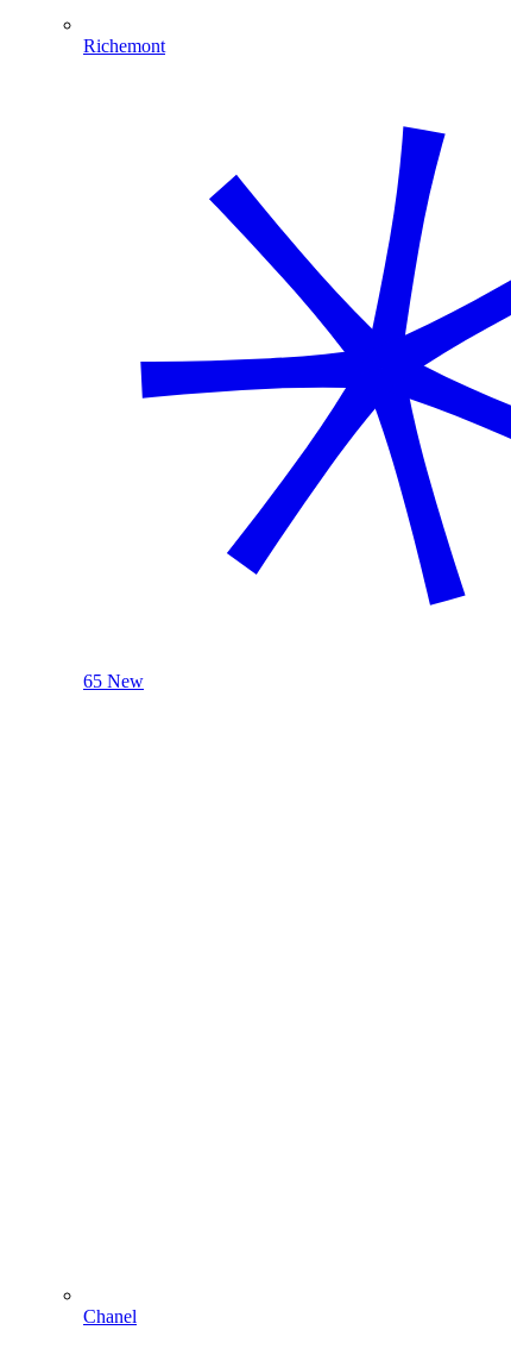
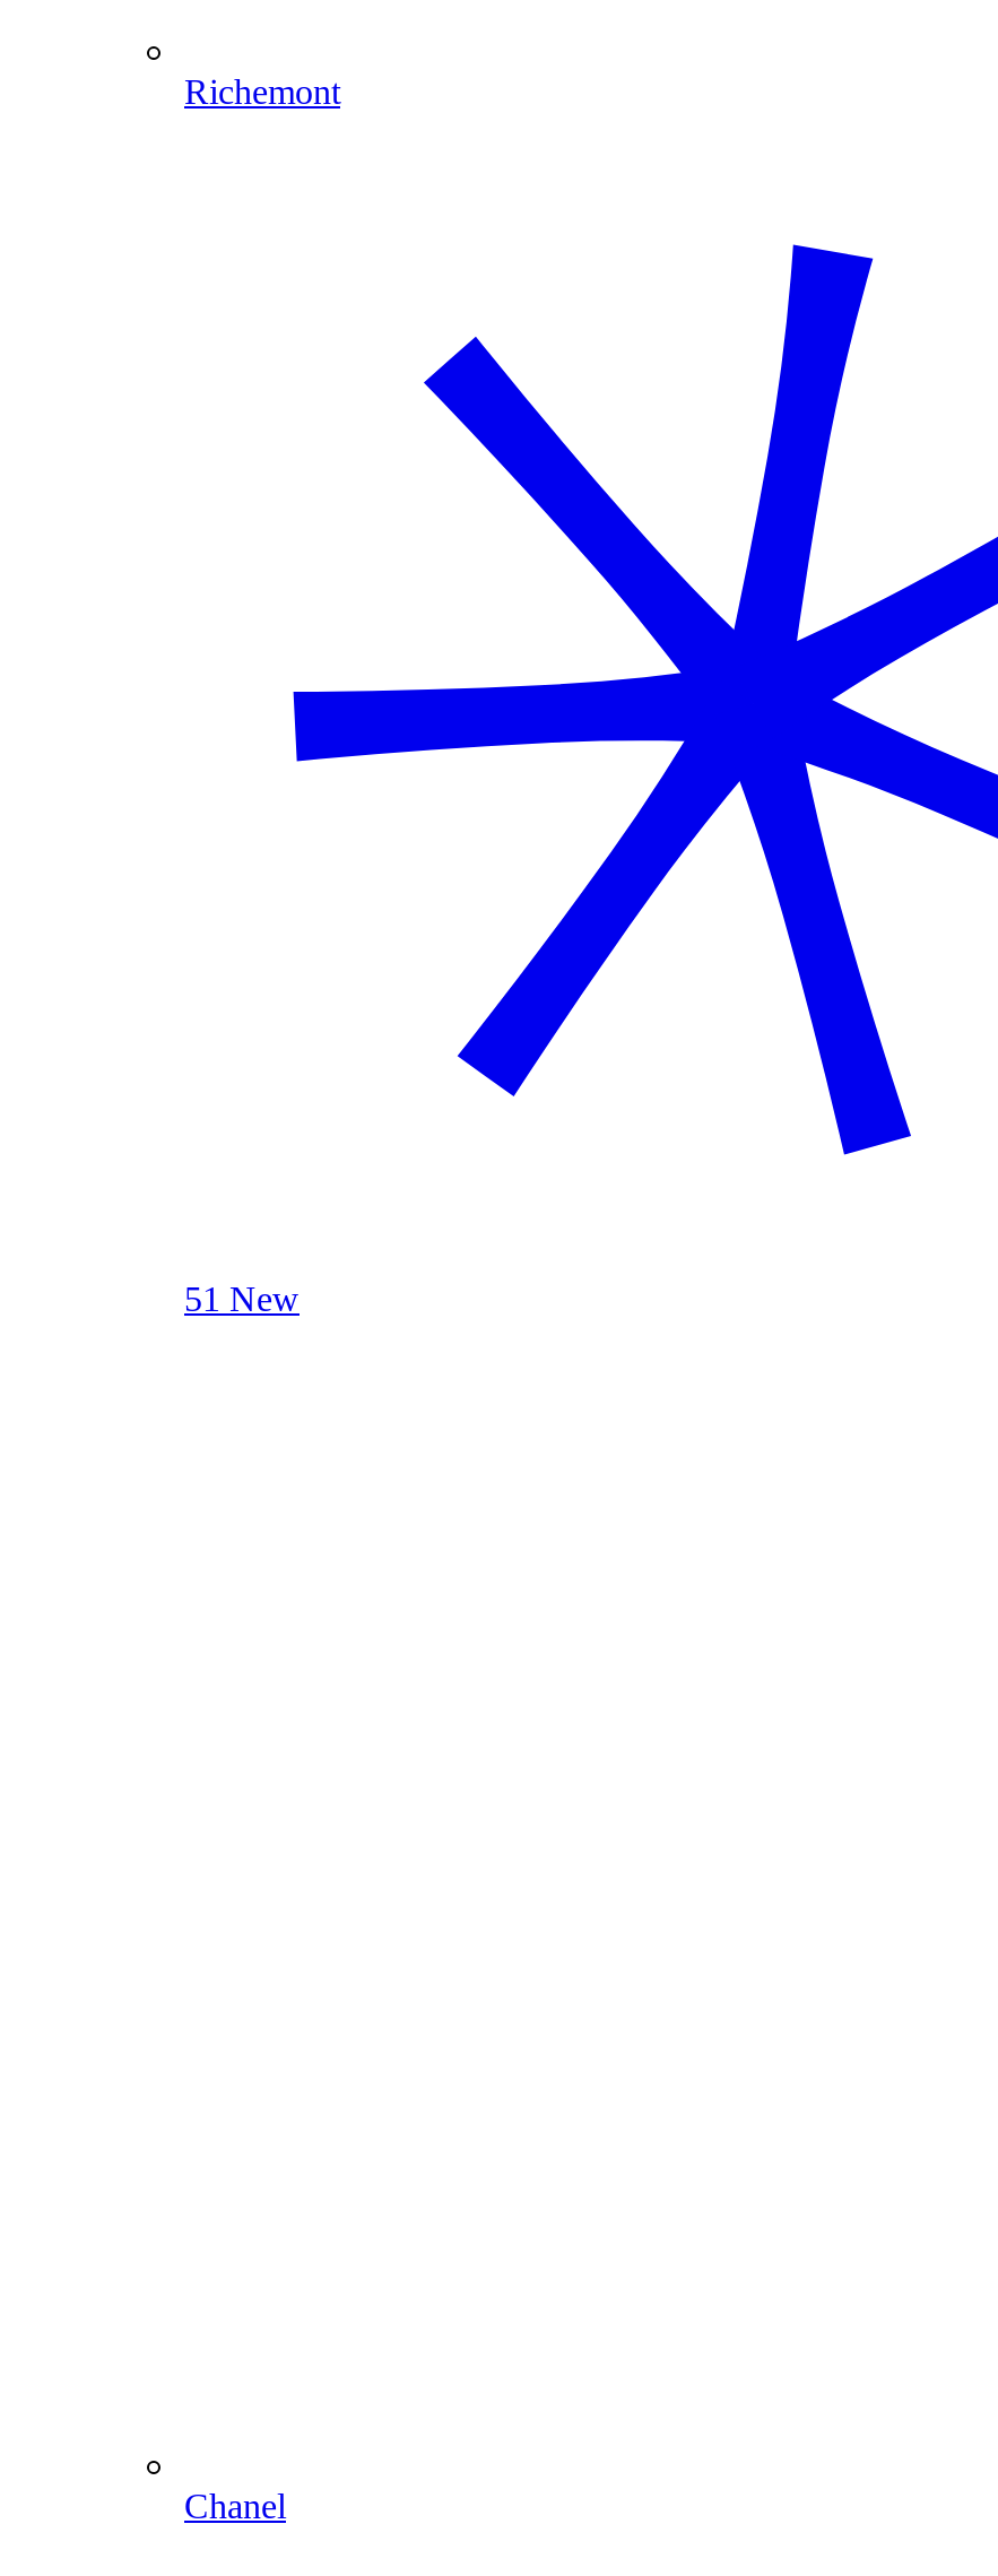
- 65 New
+ 51 New
